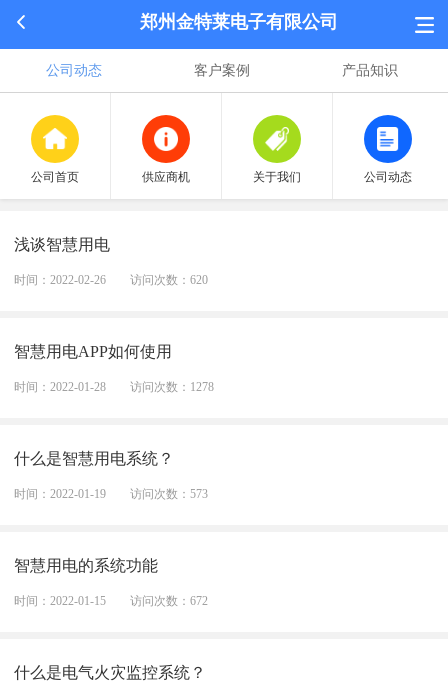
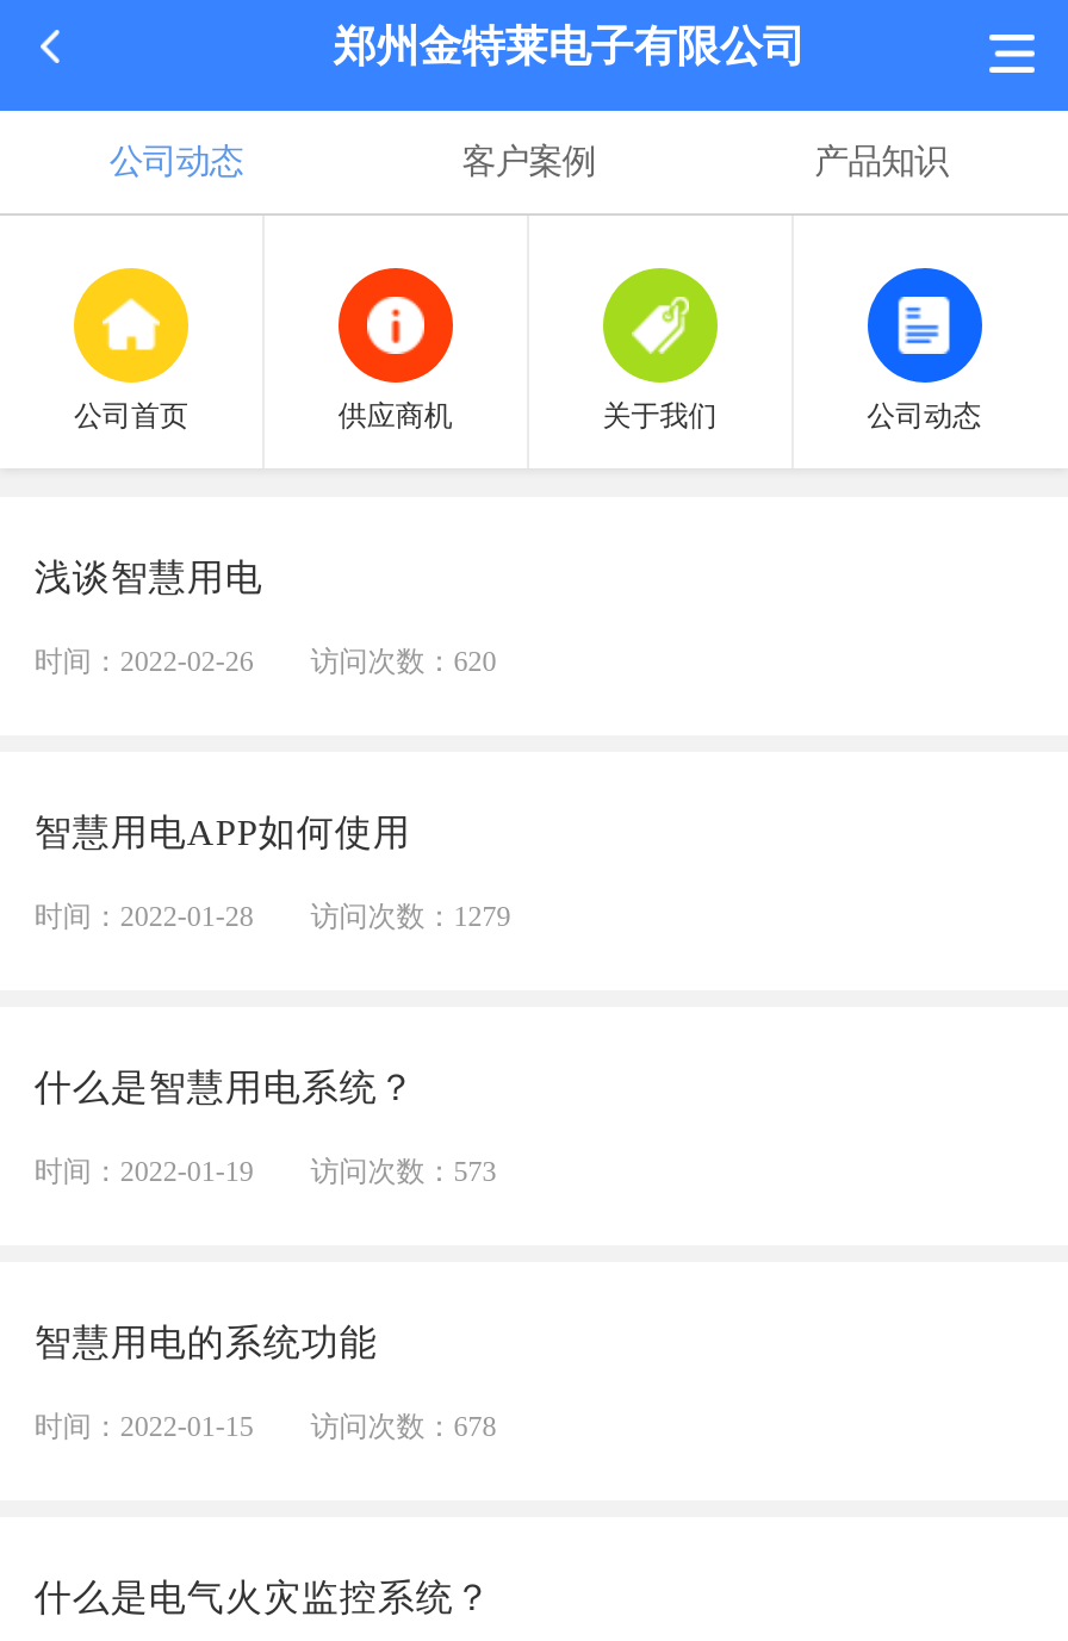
- 访问次数：1278
+ 访问次数：1279

- 时间：2022-01-15 访问次数：672
+ 时间：2022-01-15 访问次数：678
